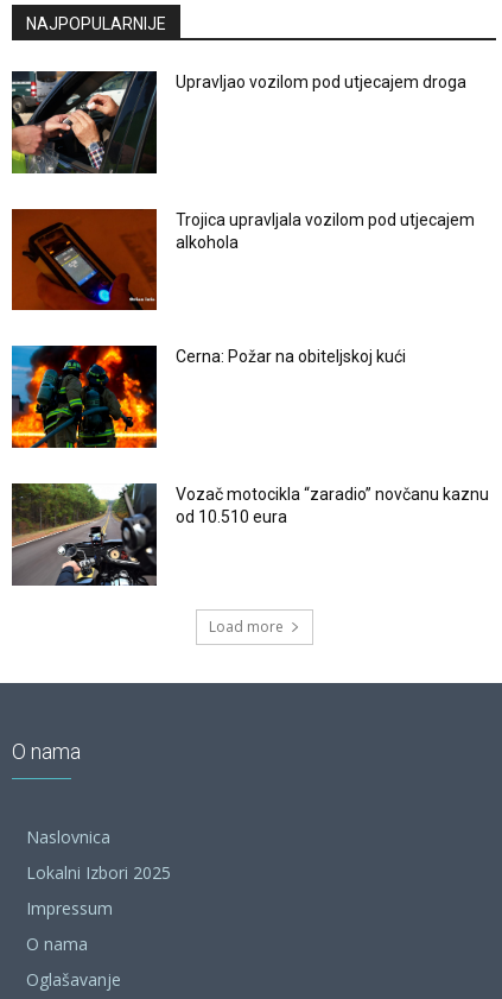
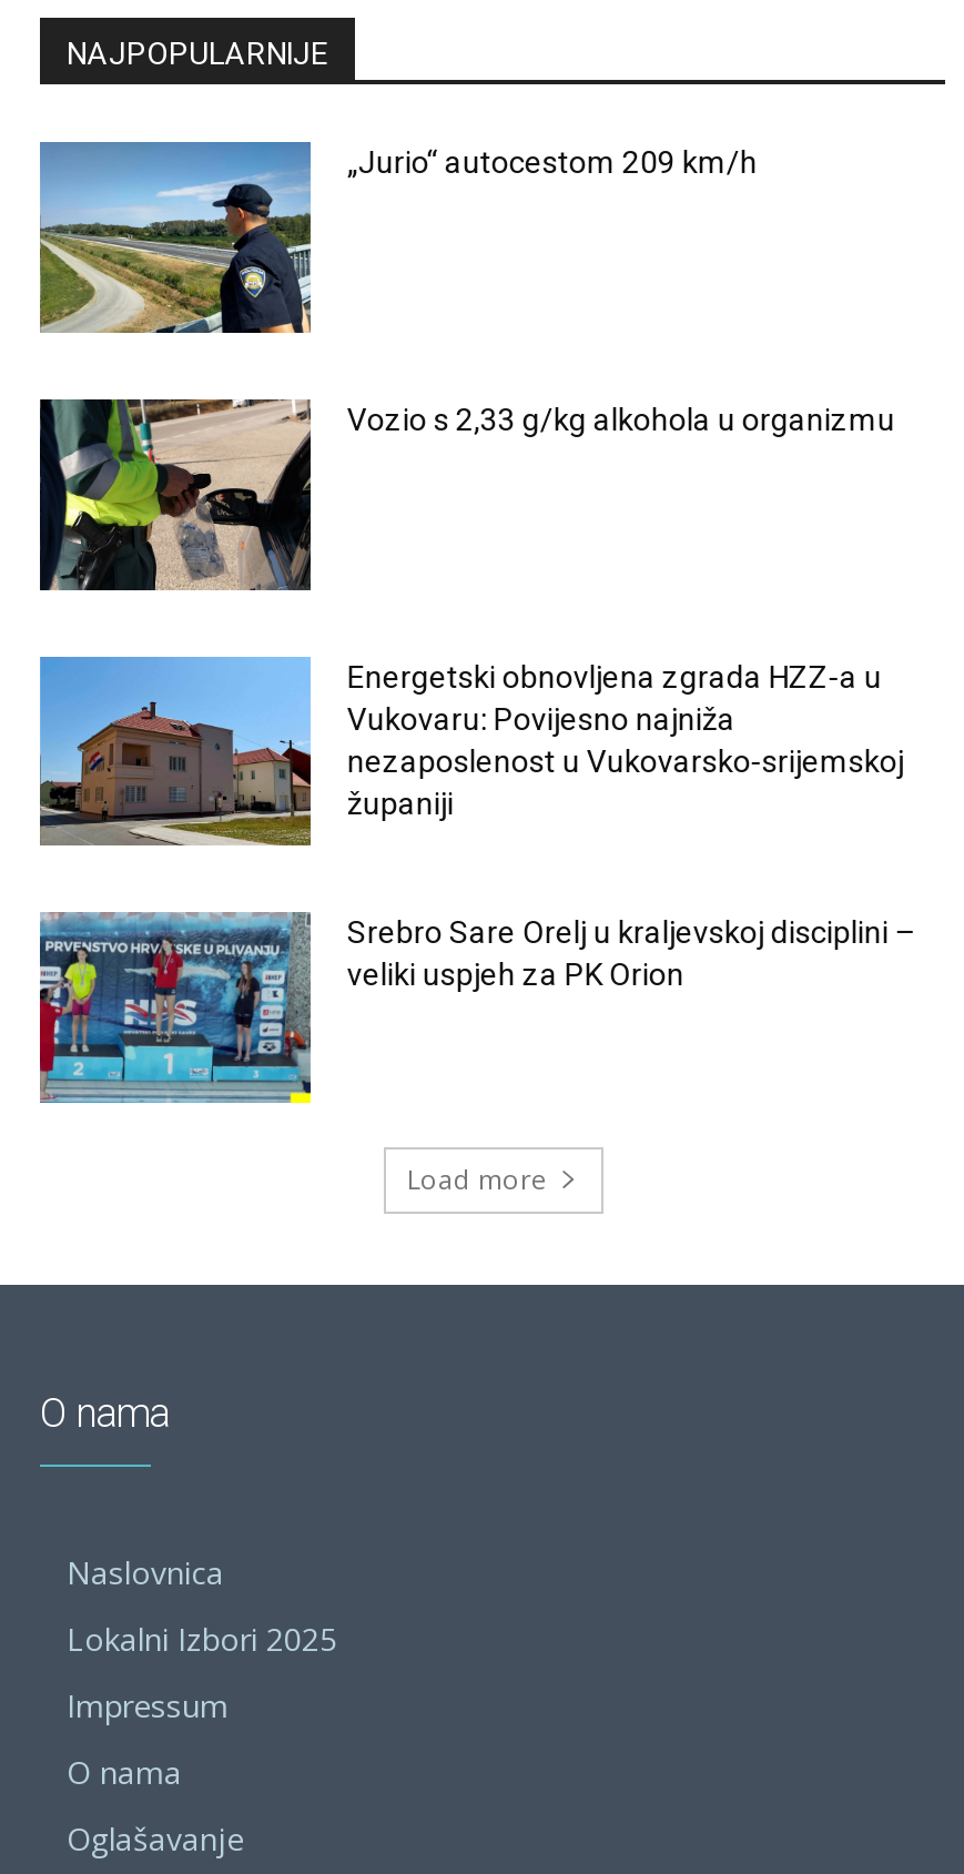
- [image]
- Upravljao vozilom pod utjecajem droga
+ [image]
+ „Jurio“ autocestom 209 km/h

- [image]
- Trojica upravljala vozilom pod utjecajem
- alkohola
+ [image]
+ Vozio s 2,33 g/kg alkohola u organizmu

- [image]
- Cerna: Požar na obiteljskoj kući
+ [image]
+ Energetski obnovljena zgrada HZZ-a u
+ Vukovaru: Povijesno najniža
+ nezaposlenost u Vukovarsko-srijemskoj
+ županiji

- [image]
- Vozač motocikla “zaradio” novčanu kaznu
- od 10.510 eura
+ [image]
+ Srebro Sare Orelj u kraljevskoj disciplini –
+ veliki uspjeh za PK Orion
